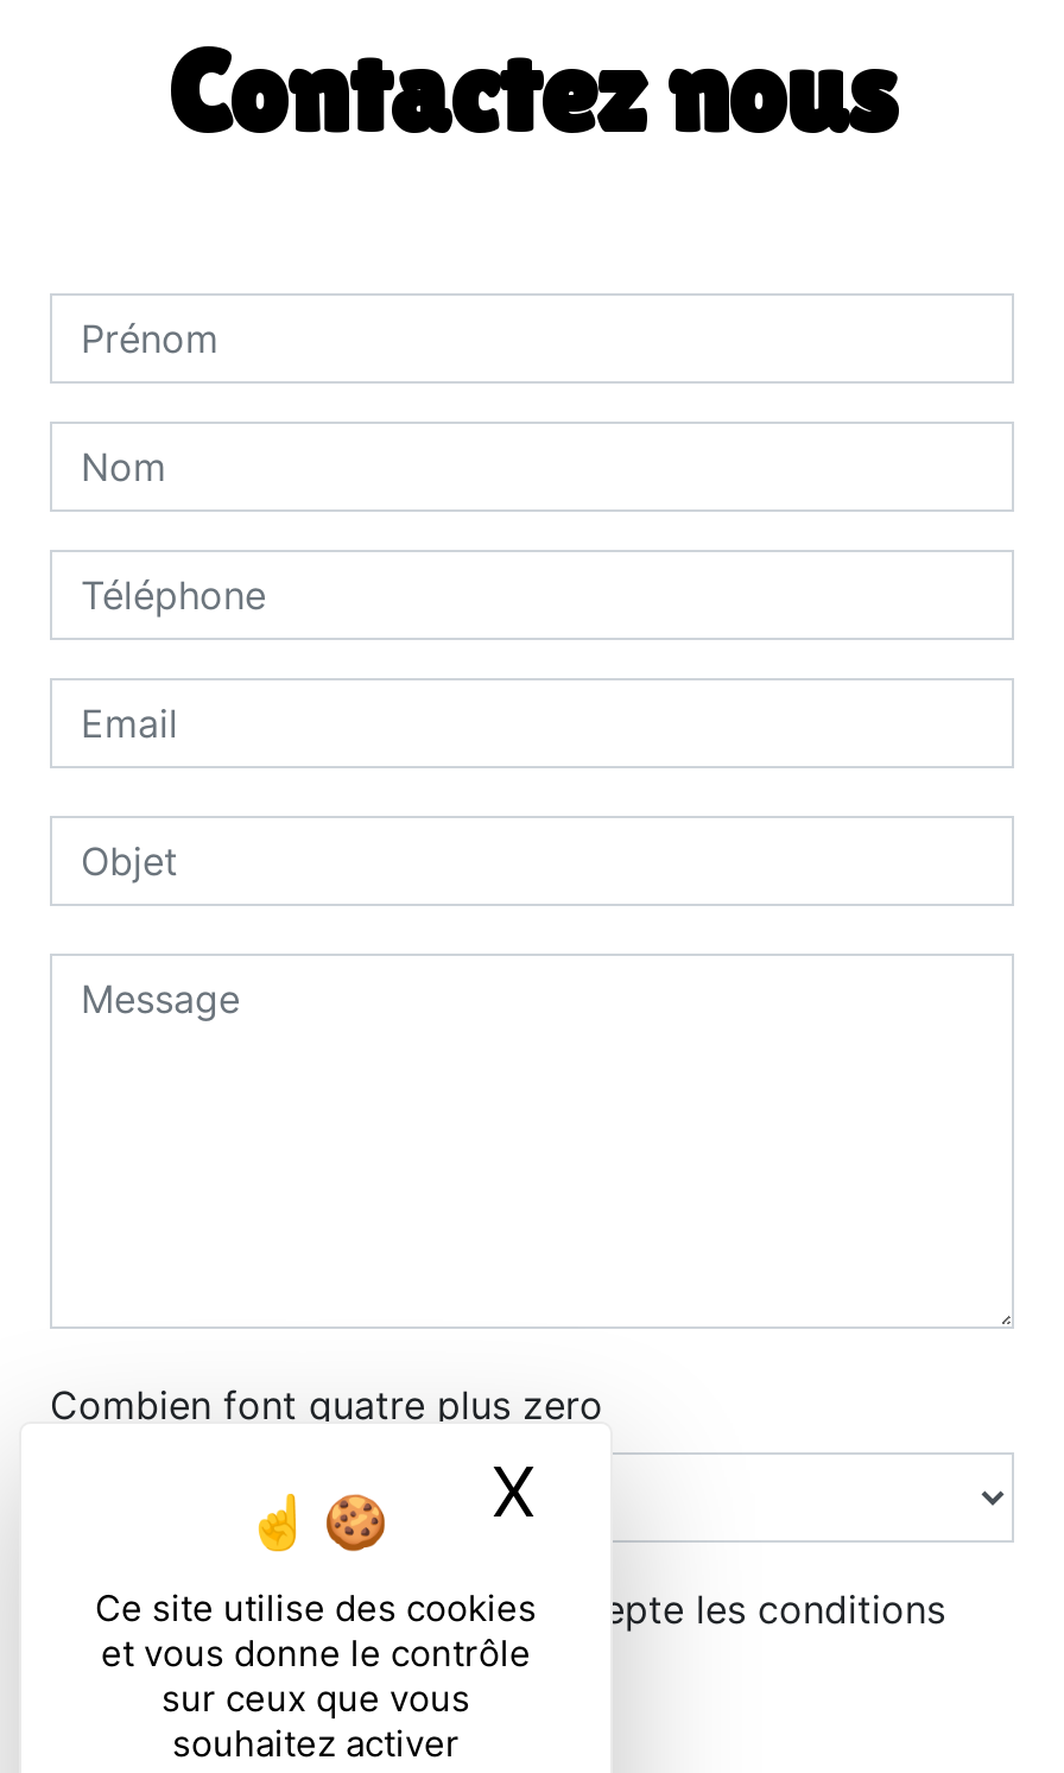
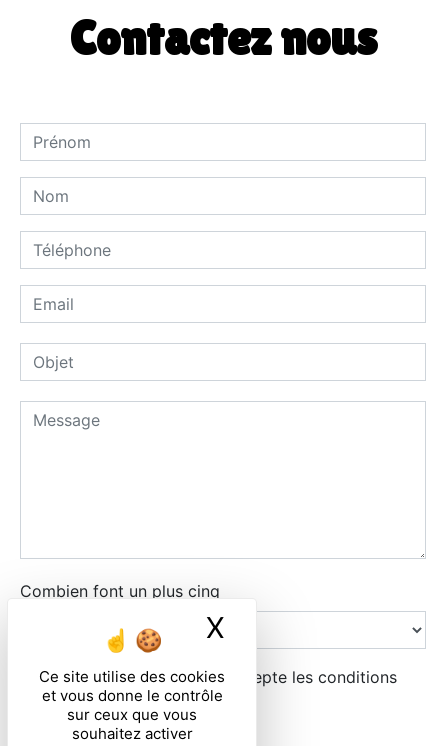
- Combien font quatre plus zero
+ Combien font un plus cinq
